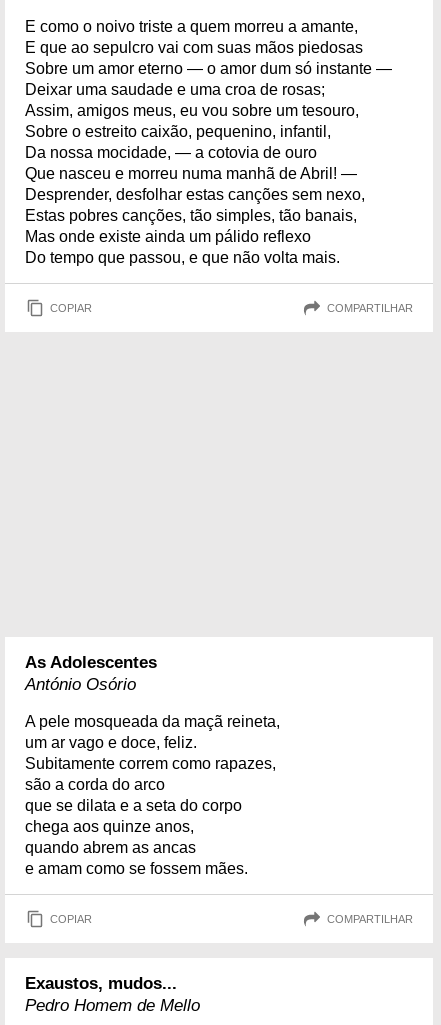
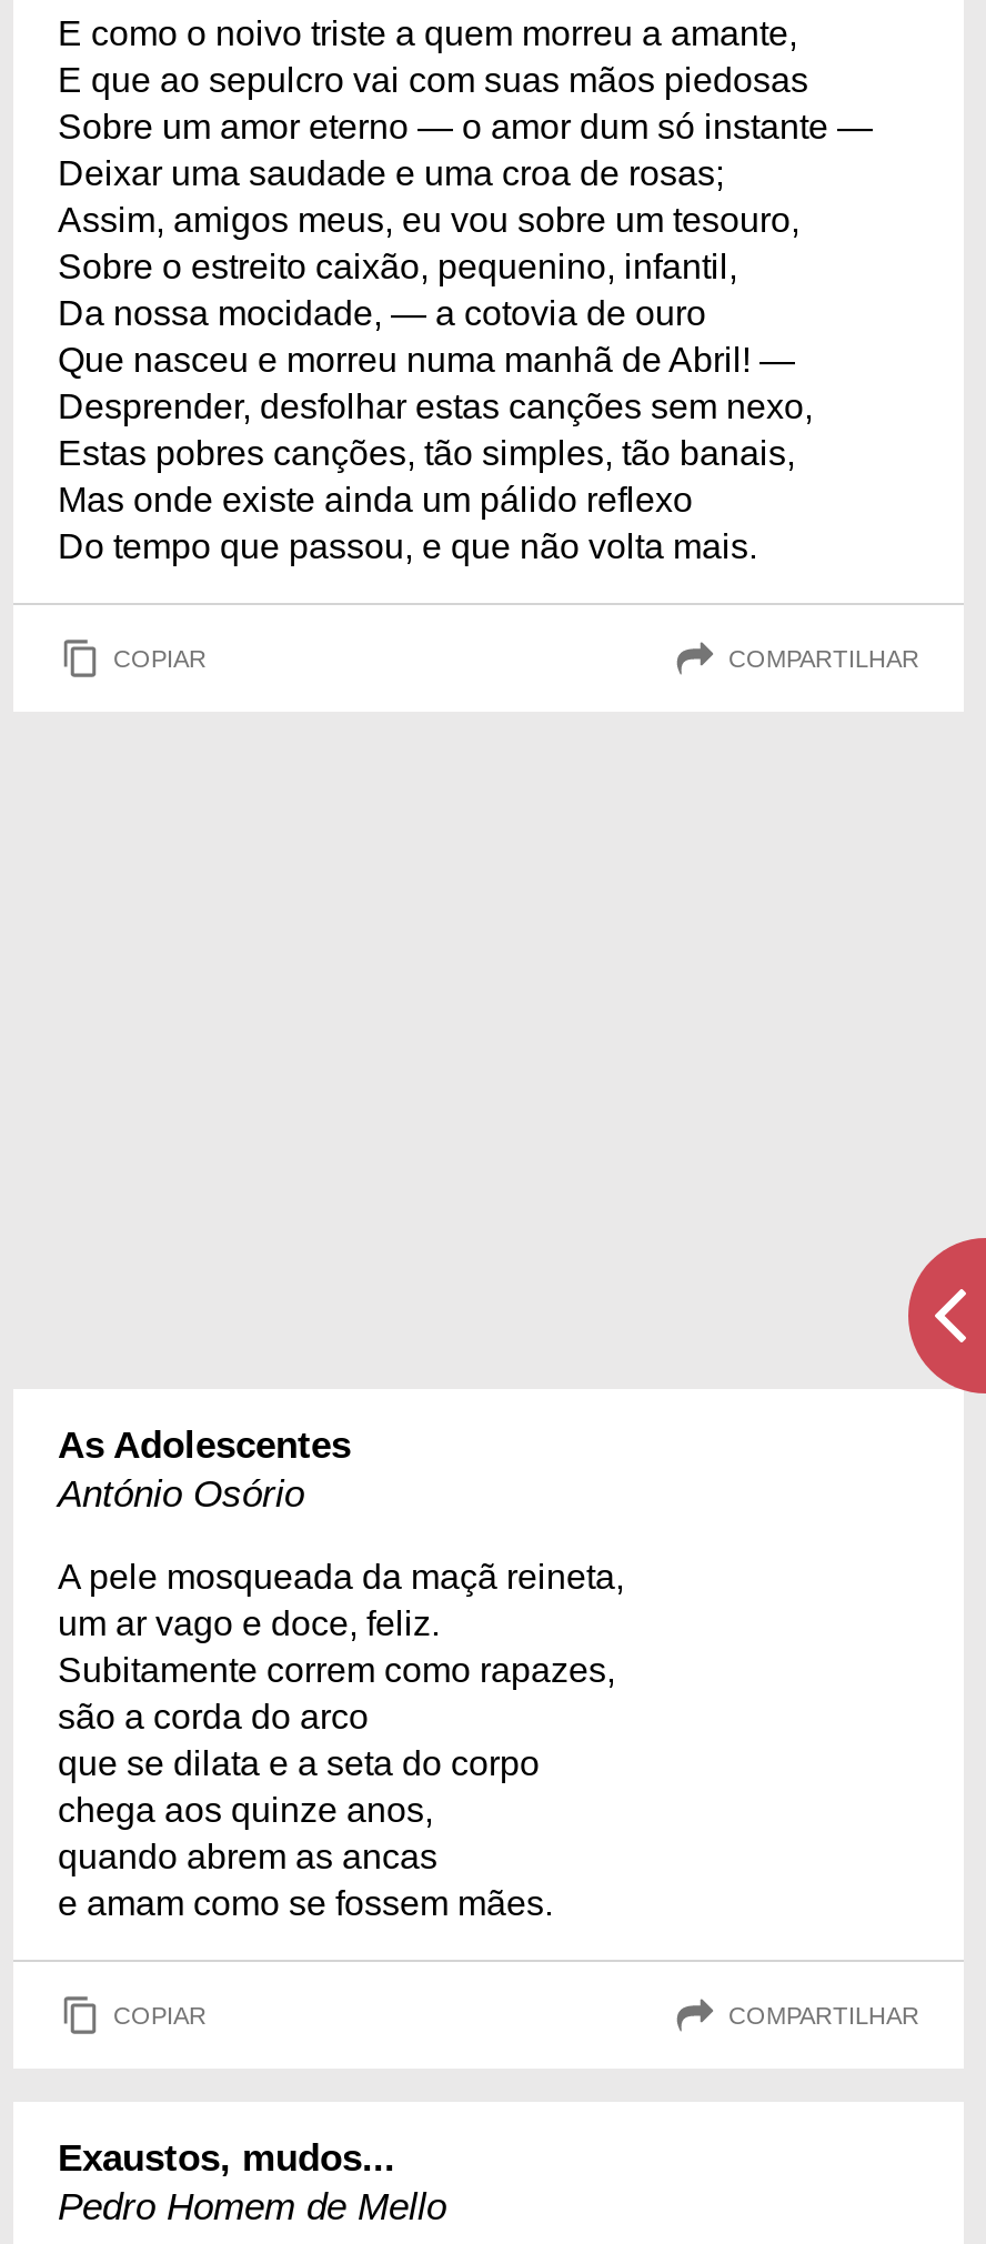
+ [image]
